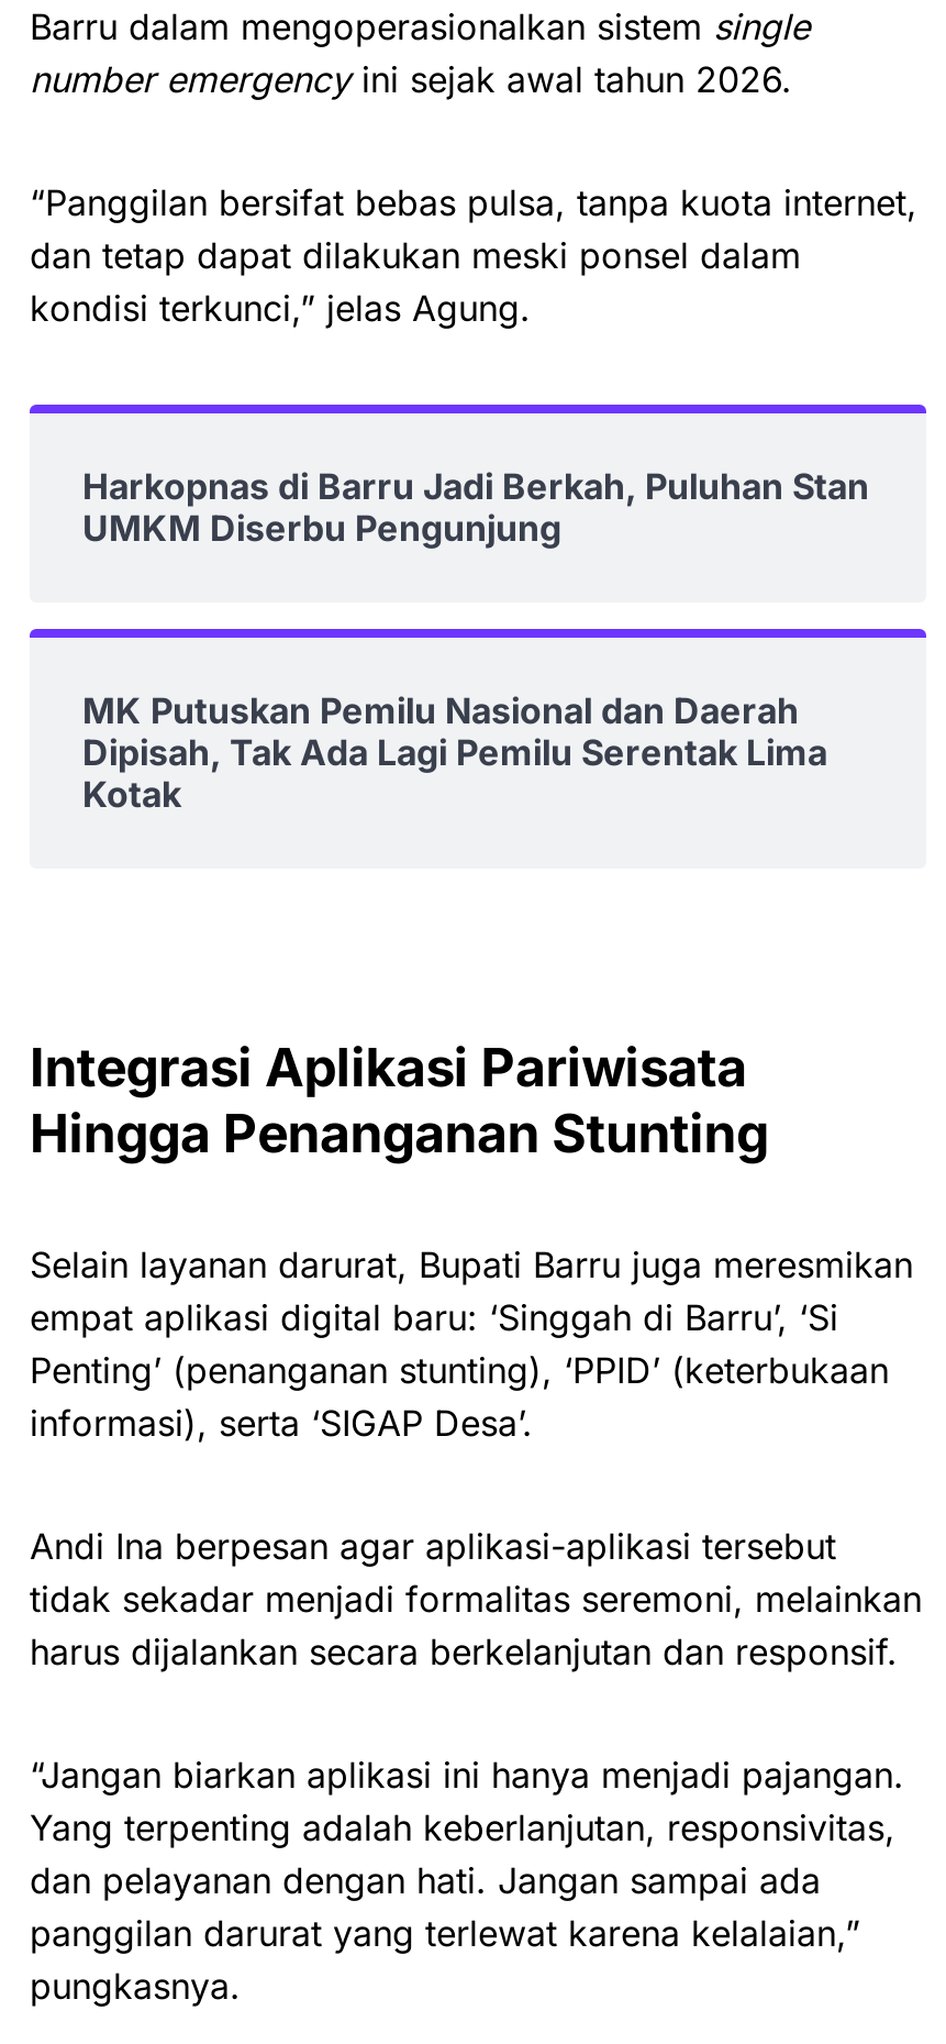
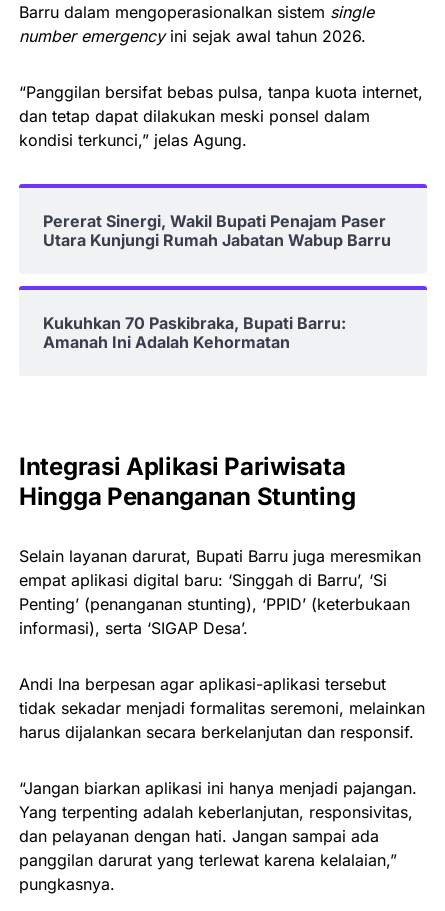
- Harkopnas di Barru Jadi Berkah, Puluhan Stan
- UMKM Diserbu Pengunjung
+ Pererat Sinergi, Wakil Bupati Penajam Paser
+ Utara Kunjungi Rumah Jabatan Wabup Barru

- MK Putuskan Pemilu Nasional dan Daerah
- Dipisah, Tak Ada Lagi Pemilu Serentak Lima
- Kotak
+ Kukuhkan 70 Paskibraka, Bupati Barru:
+ Amanah Ini Adalah Kehormatan
